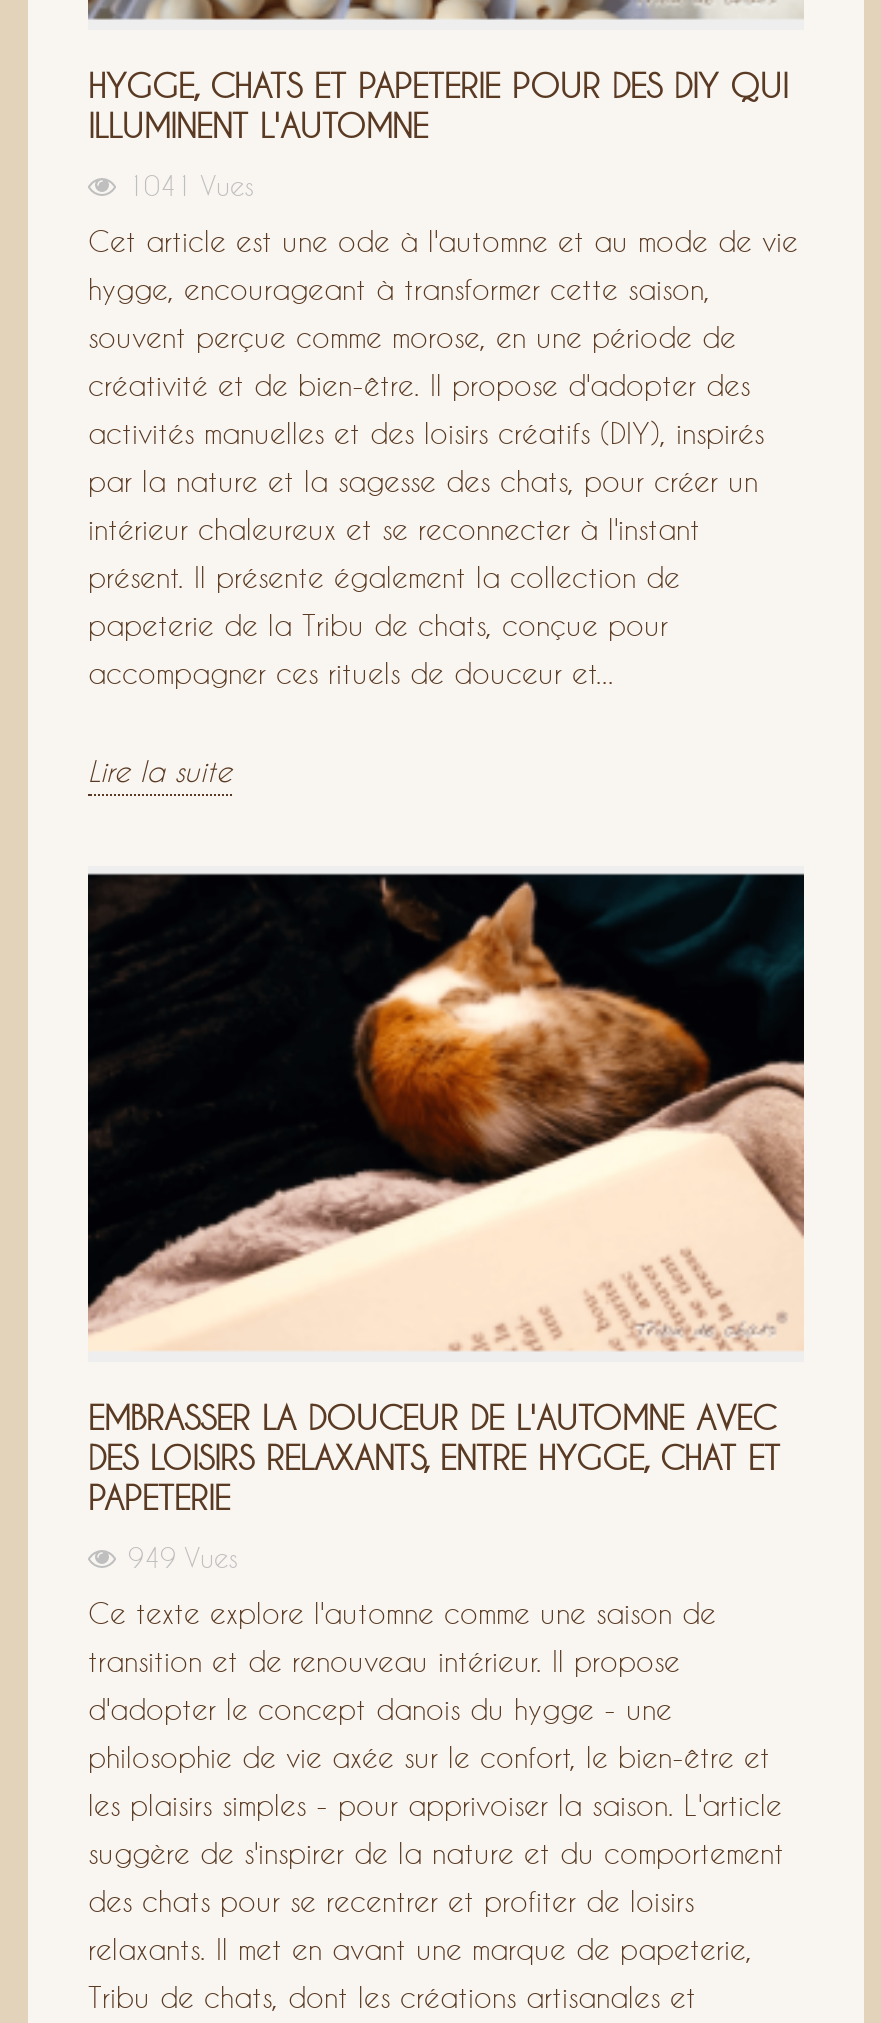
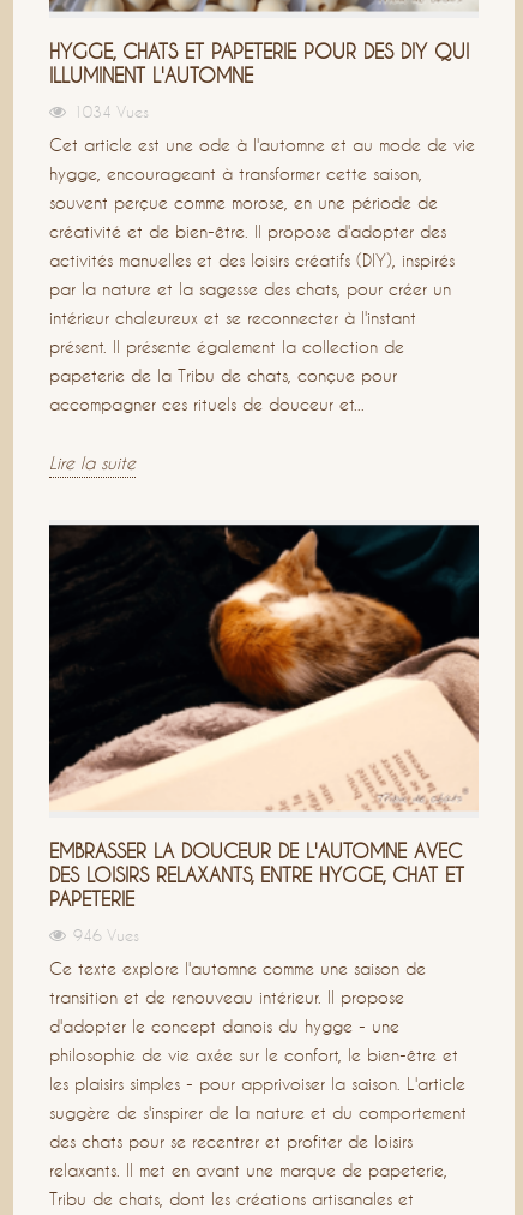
- 1041 Vues
+ 1034 Vues

- 949 Vues
+ 946 Vues
